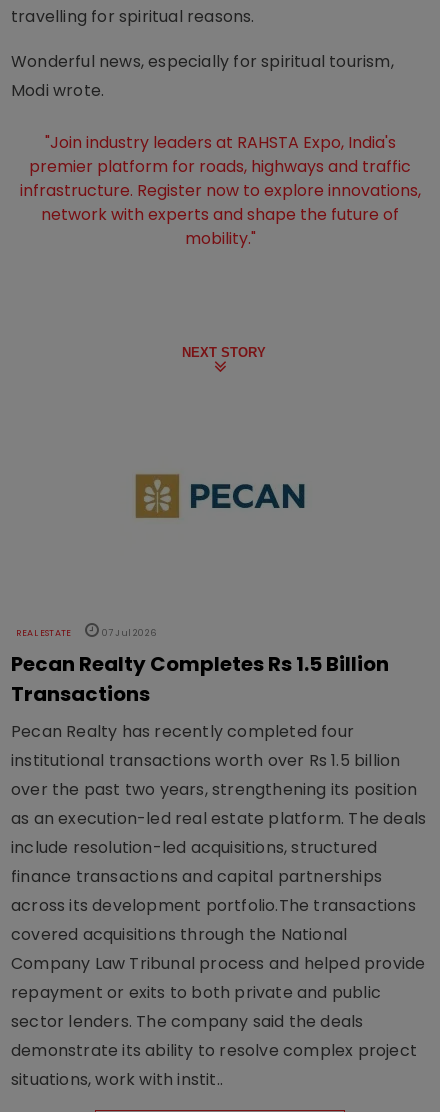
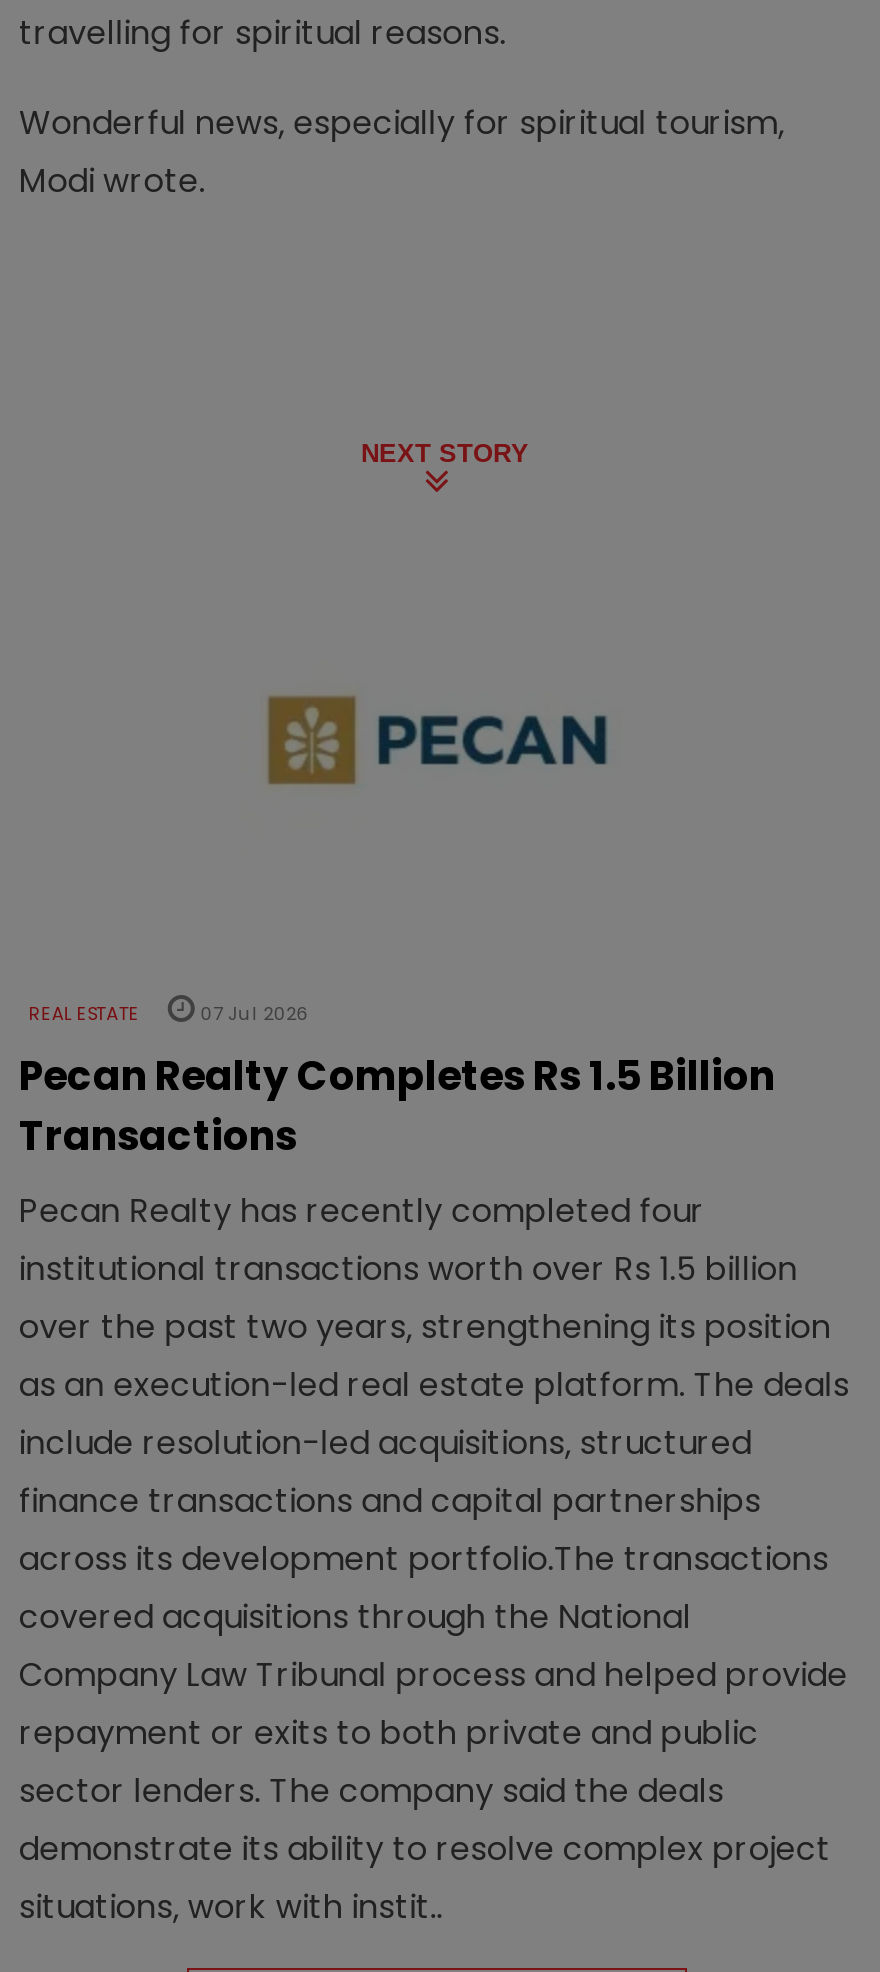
- "Join industry leaders at RAHSTA Expo, India's
- premier platform for roads, highways and traffic
- infrastructure. Register now to explore innovations,
- network with experts and shape the future of
- mobility."
